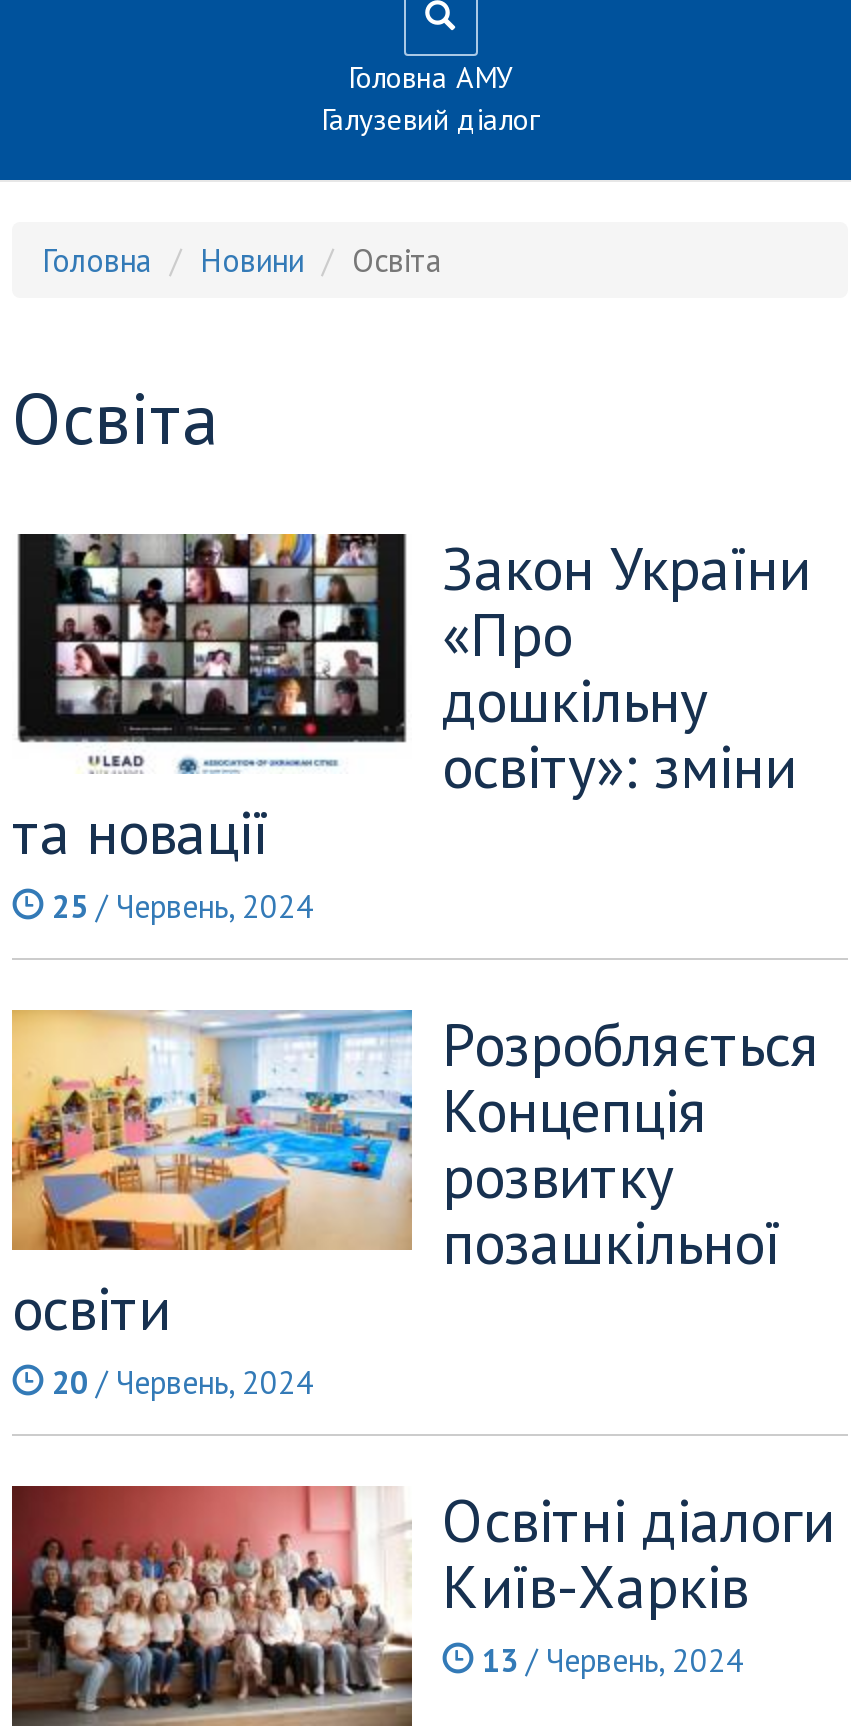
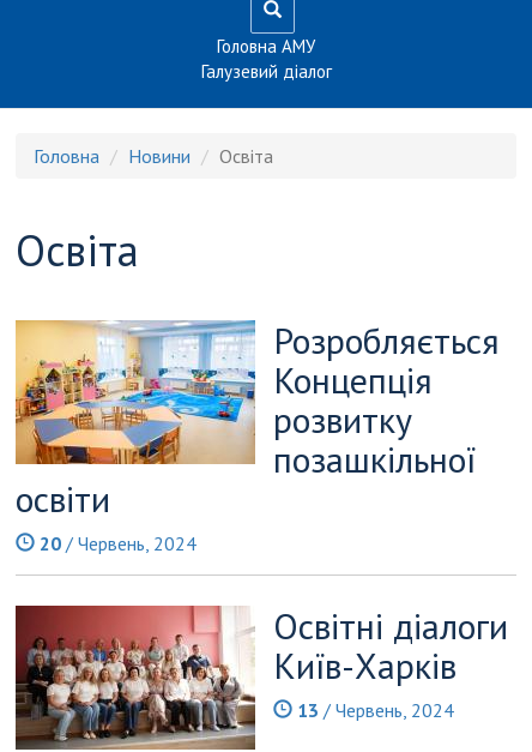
- [image]
- Закон України
- «Про
- дошкільну
- освіту»: зміни
- та новації
- 25 / Червень, 2024
